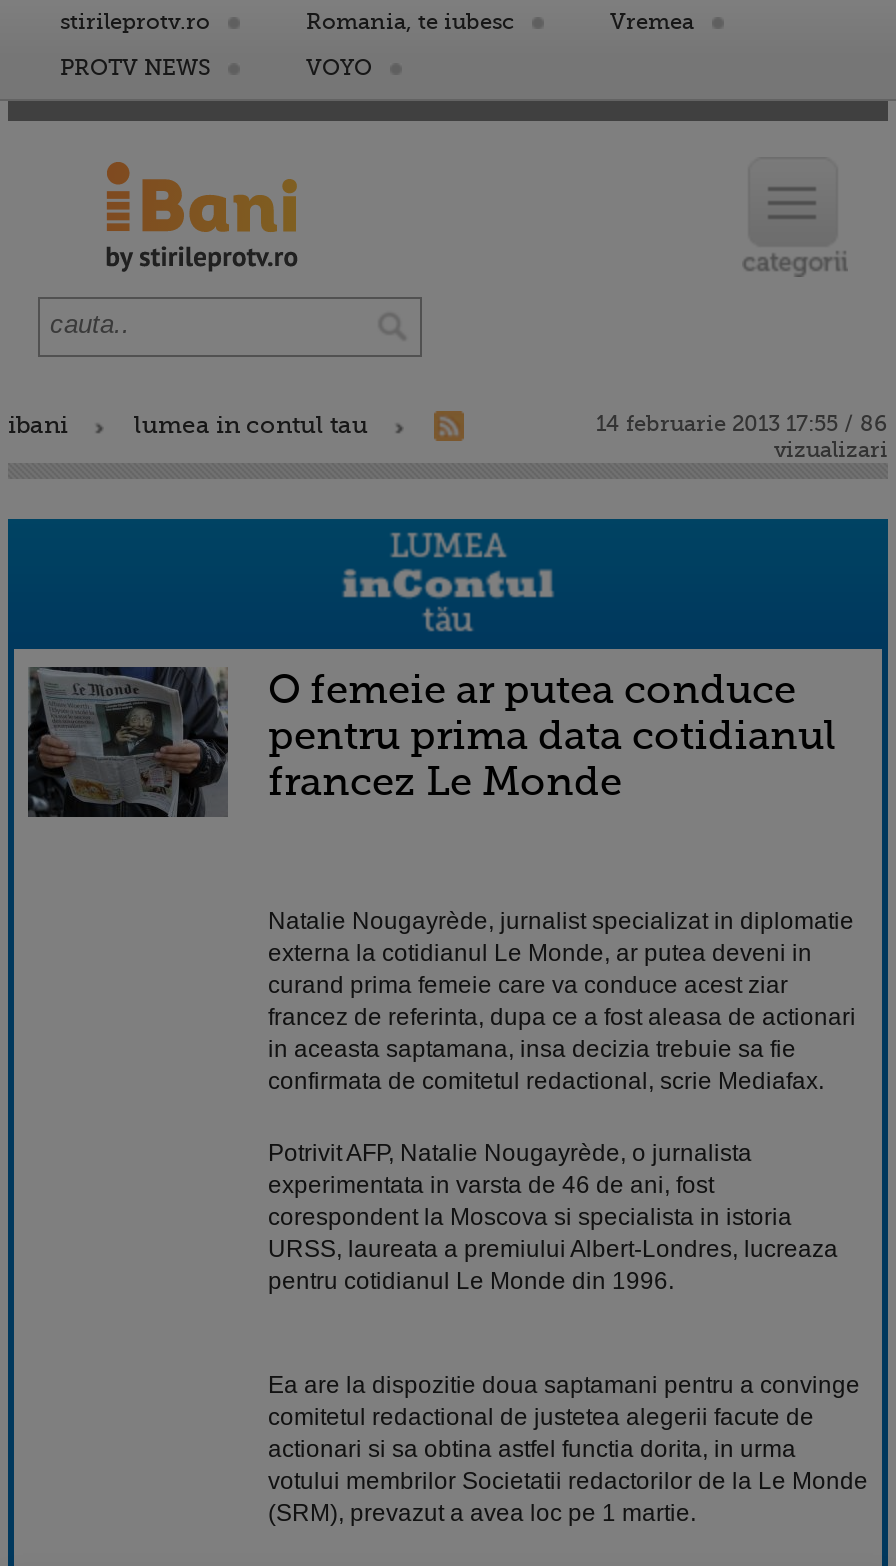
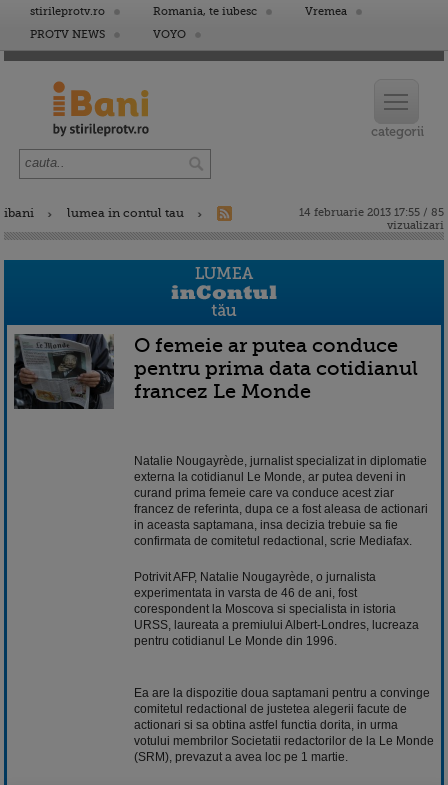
- 14 februarie 2013 17:55 / 86
+ 14 februarie 2013 17:55 / 85
